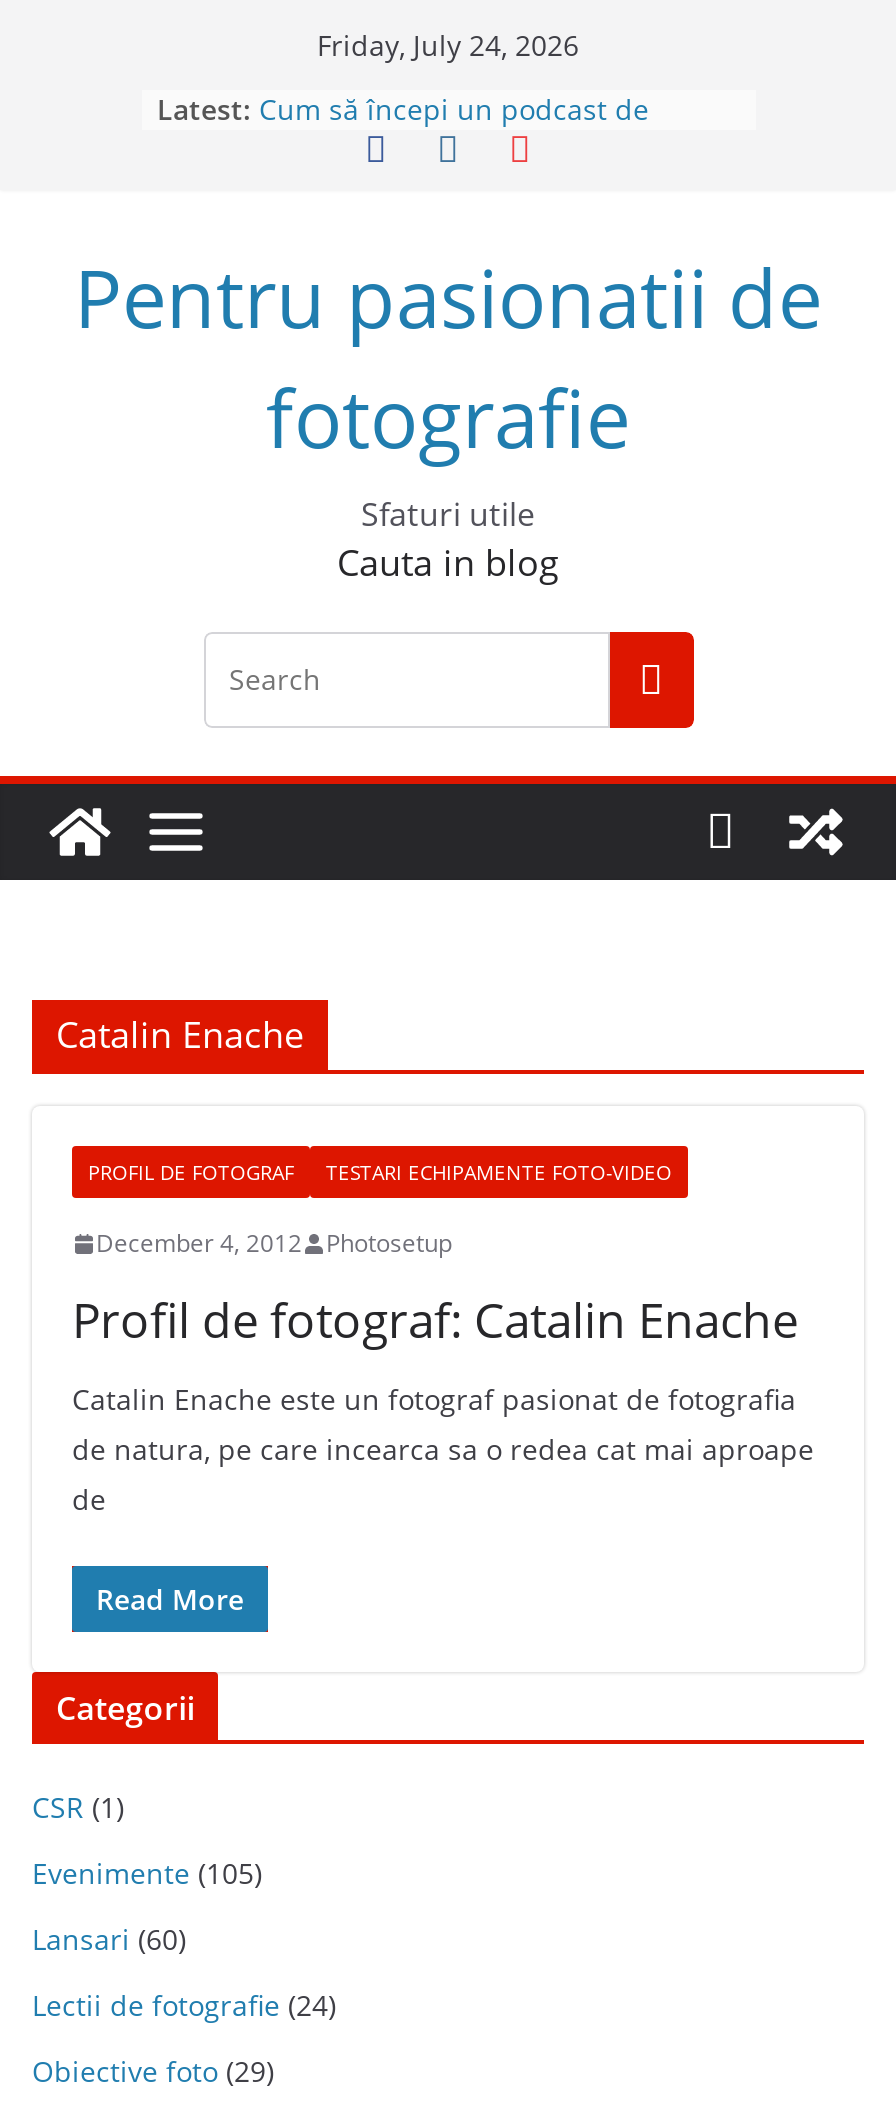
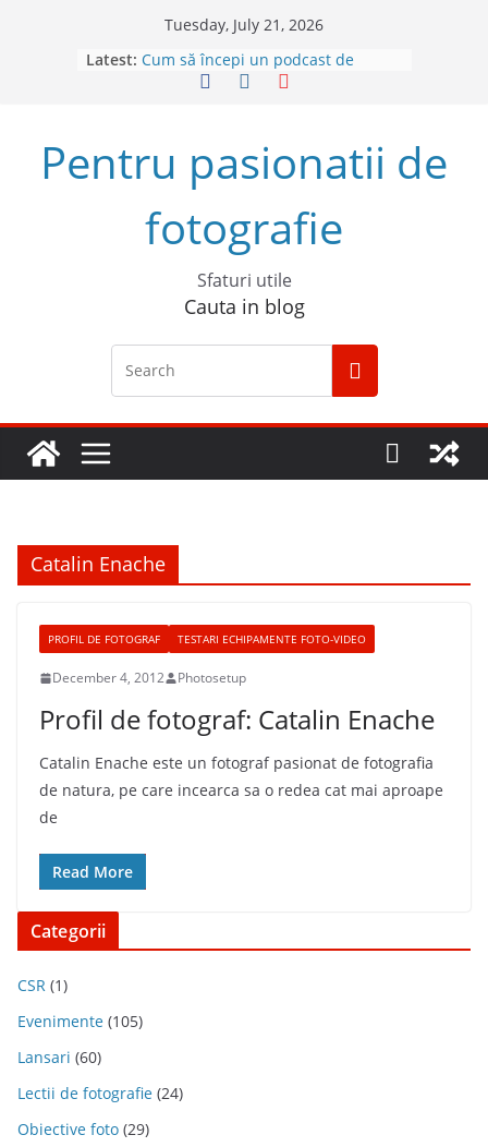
- Friday, July 24, 2026
+ Tuesday, July 21, 2026
